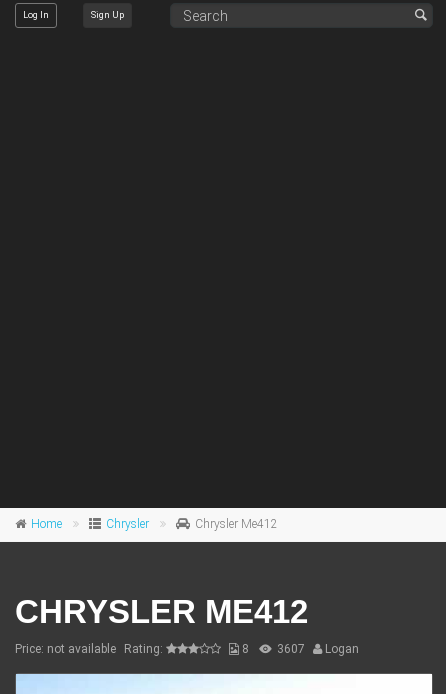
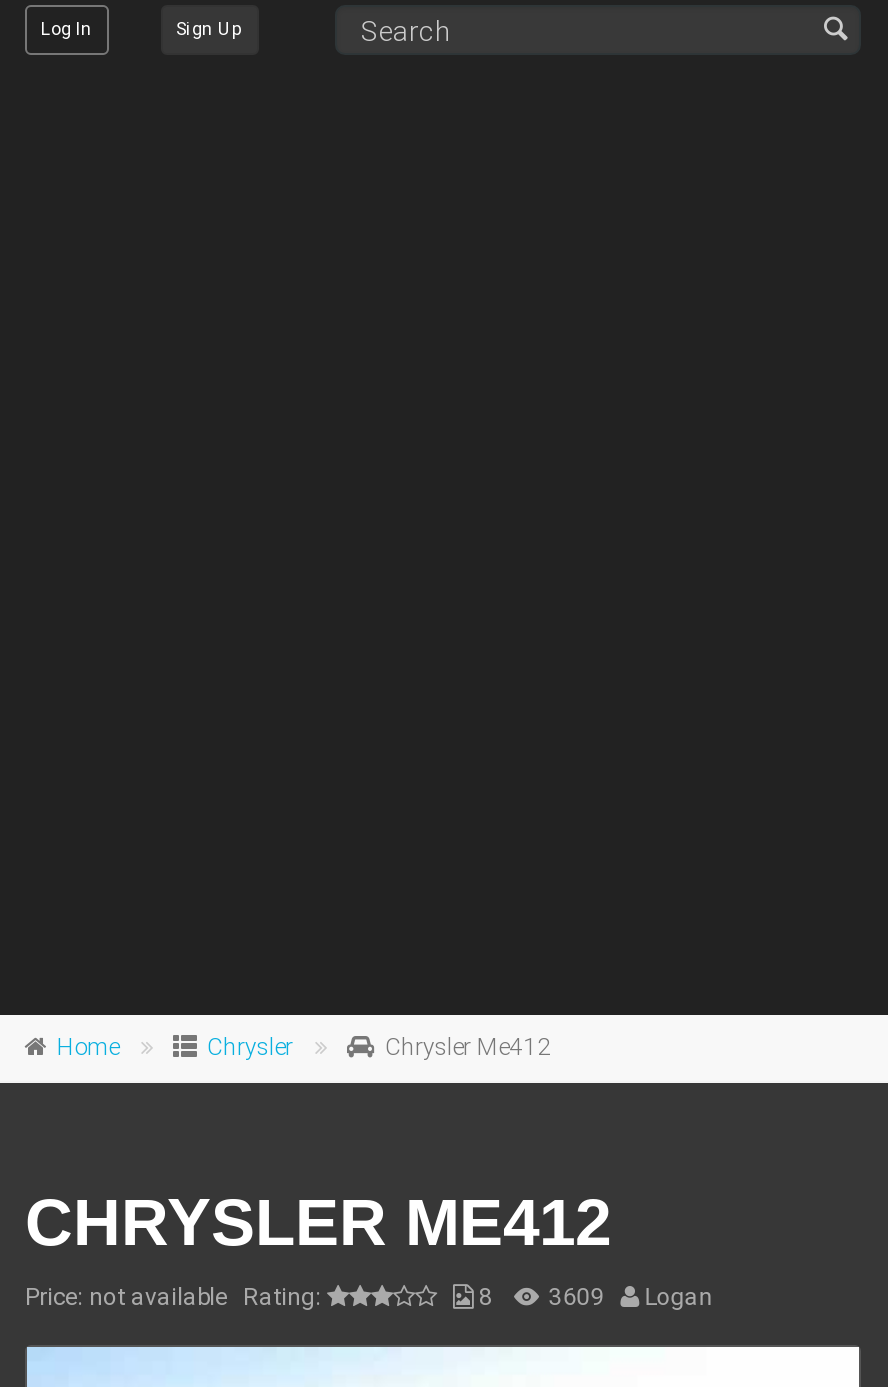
- 8 3607 Logan
+ 8 3609 Logan
